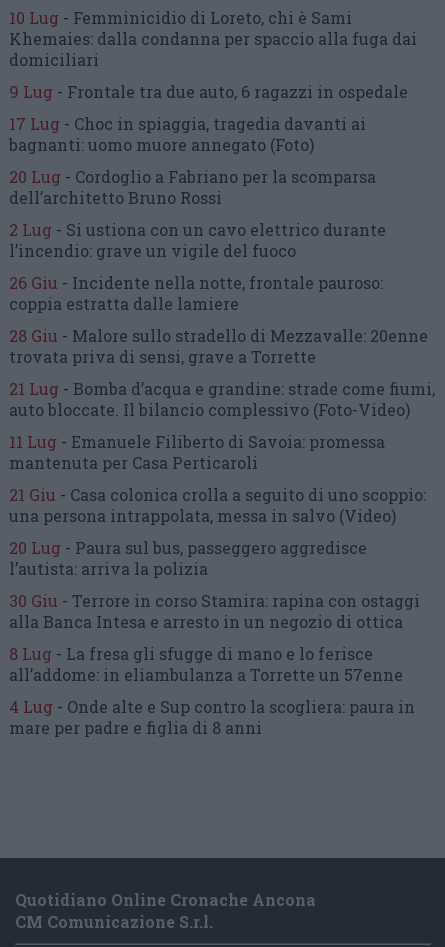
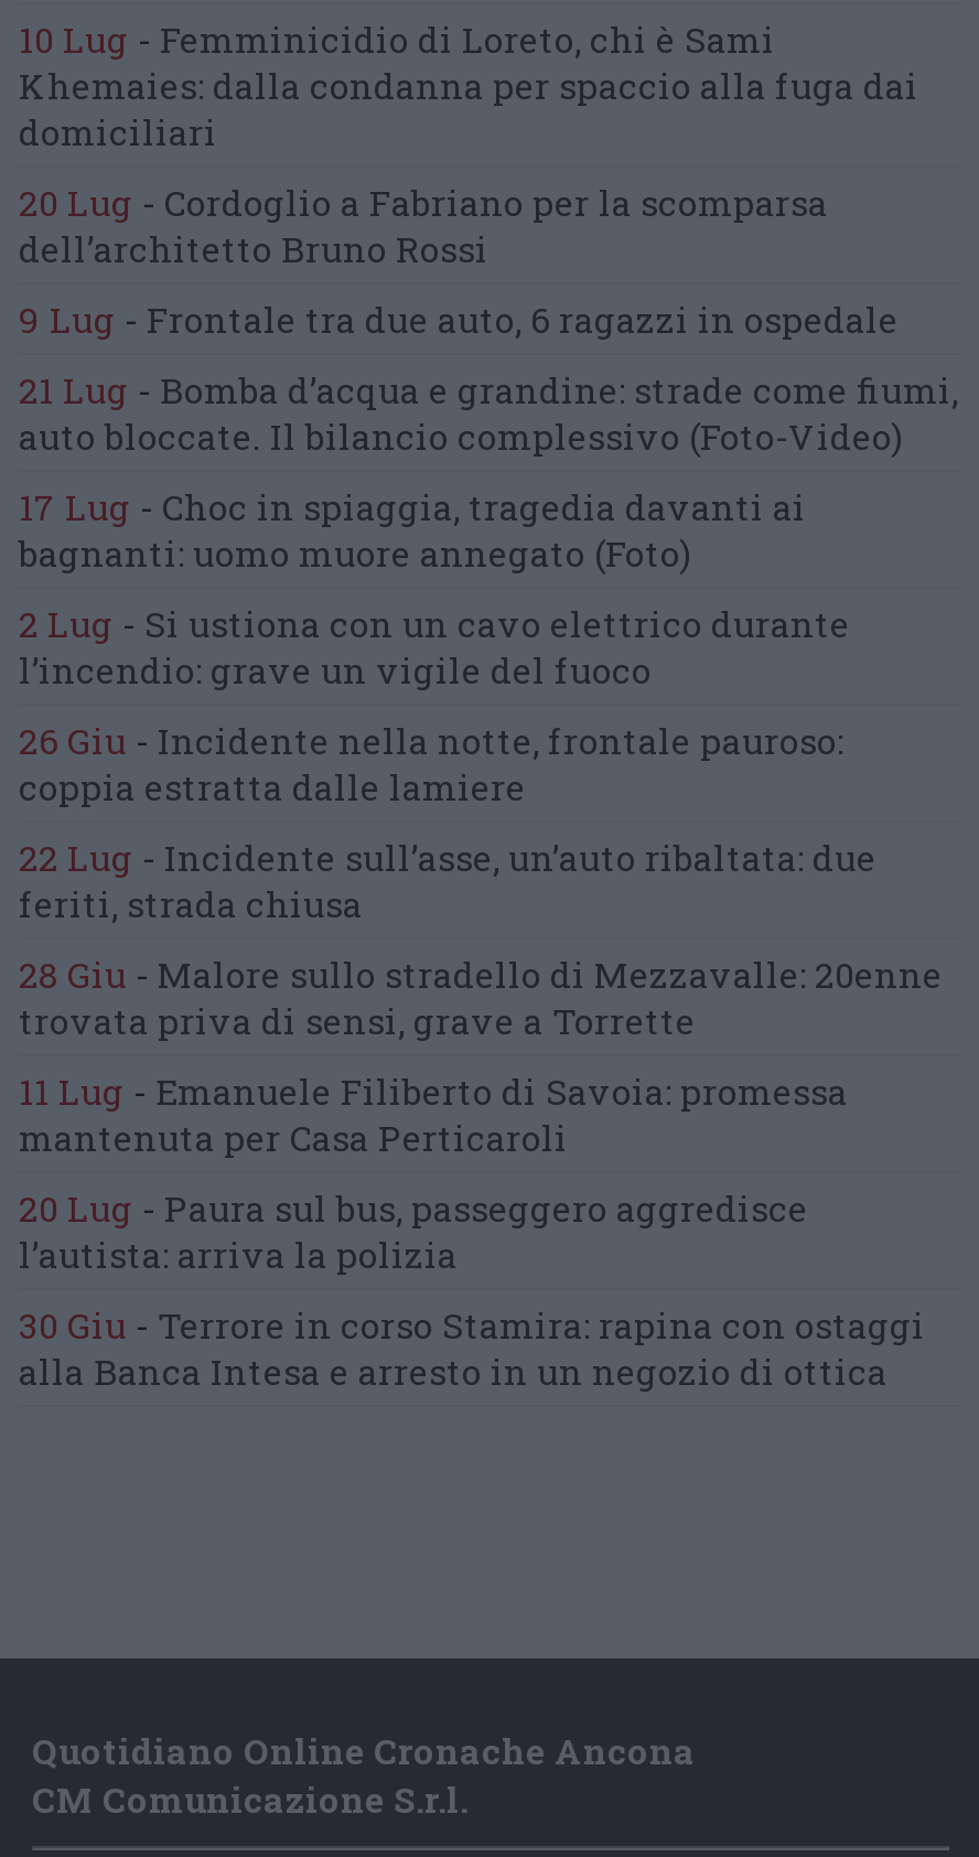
moved down: 9 Lug - Frontale tra due auto, 6 ragazzi in ospedale

moved down: 17 Lug - Choc in spiaggia, tragedia davanti ai | bagnanti: uomo muore annegato (Foto)

moved up: 20 Lug - Cordoglio a Fabriano per la scomparsa | dell’architetto Bruno Rossi

moved down: 2 Lug - Si ustiona con un cavo elettrico durante | l’incendio: grave un vigile del fuoco | 26 Giu - Incidente nella notte, frontale pauroso: | coppia estratta dalle lamiere

+ 22 Lug - Incidente sull’asse, un’auto ribaltata: due
+ feriti, strada chiusa

moved down: 28 Giu - Malore sullo stradello di Mezzavalle: 20enne | trovata priva di sensi, grave a Torrette

moved up: 21 Lug - Bomba d’acqua e grandine: strade come fiumi, | auto bloccate. Il bilancio complessivo (Foto-Video)

moved down: 11 Lug - Emanuele Filiberto di Savoia: promessa | mantenuta per Casa Perticaroli

- 21 Giu - Casa colonica crolla a seguito di uno scoppio:
- una persona intrappolata, messa in salvo (Video)

- 8 Lug - La fresa gli sfugge di mano e lo ferisce
- all’addome: in eliambulanza a Torrette un 57enne
- 4 Lug - Onde alte e Sup contro la scogliera: paura in
- mare per padre e figlia di 8 anni
